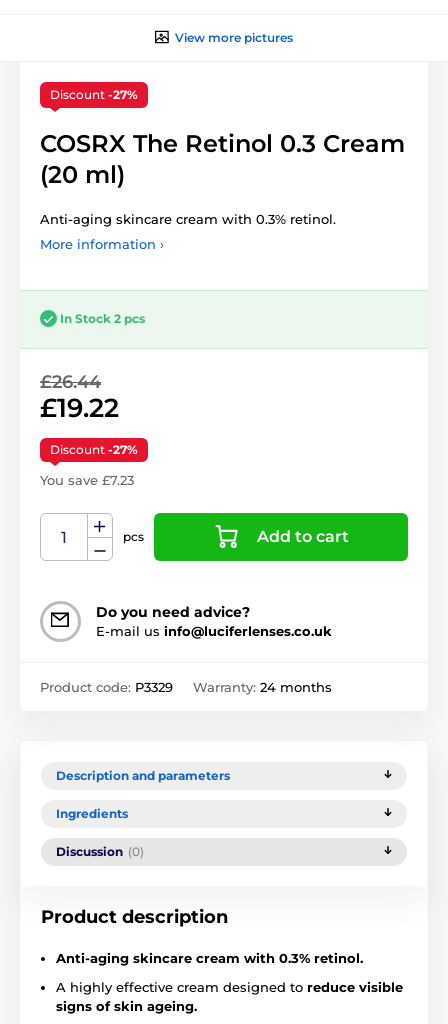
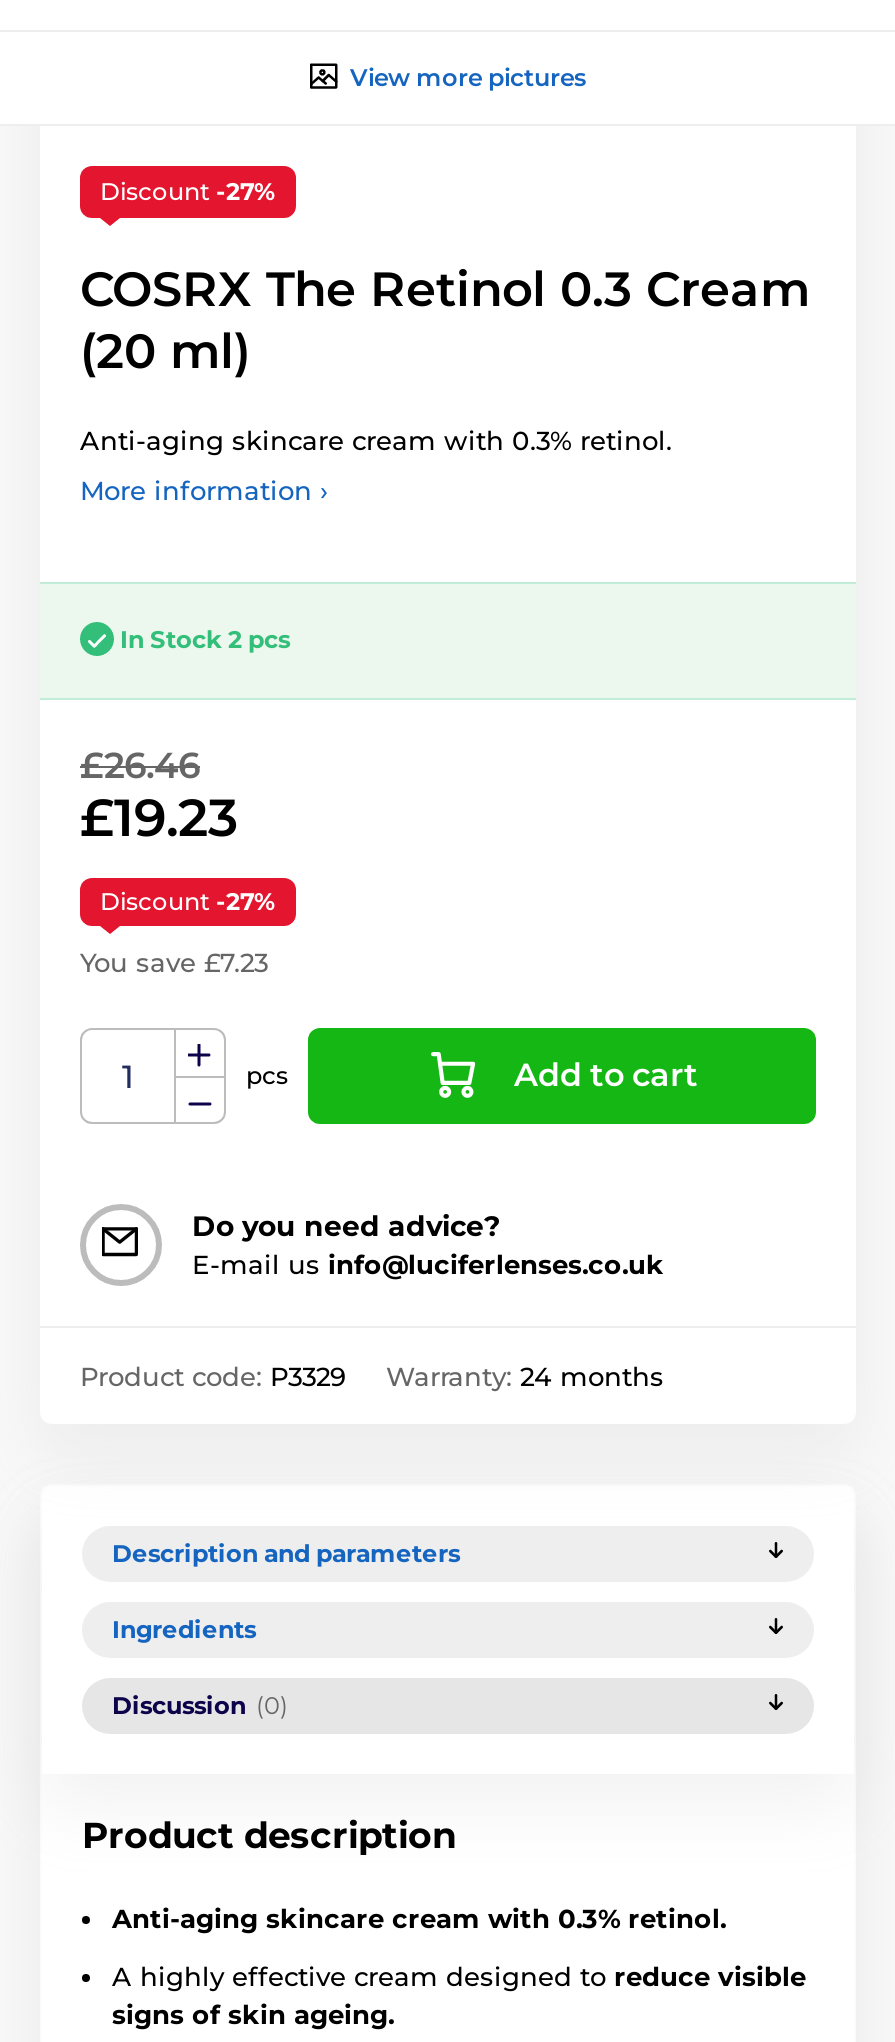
- £26.44
+ £26.46

- £19.22
+ £19.23
